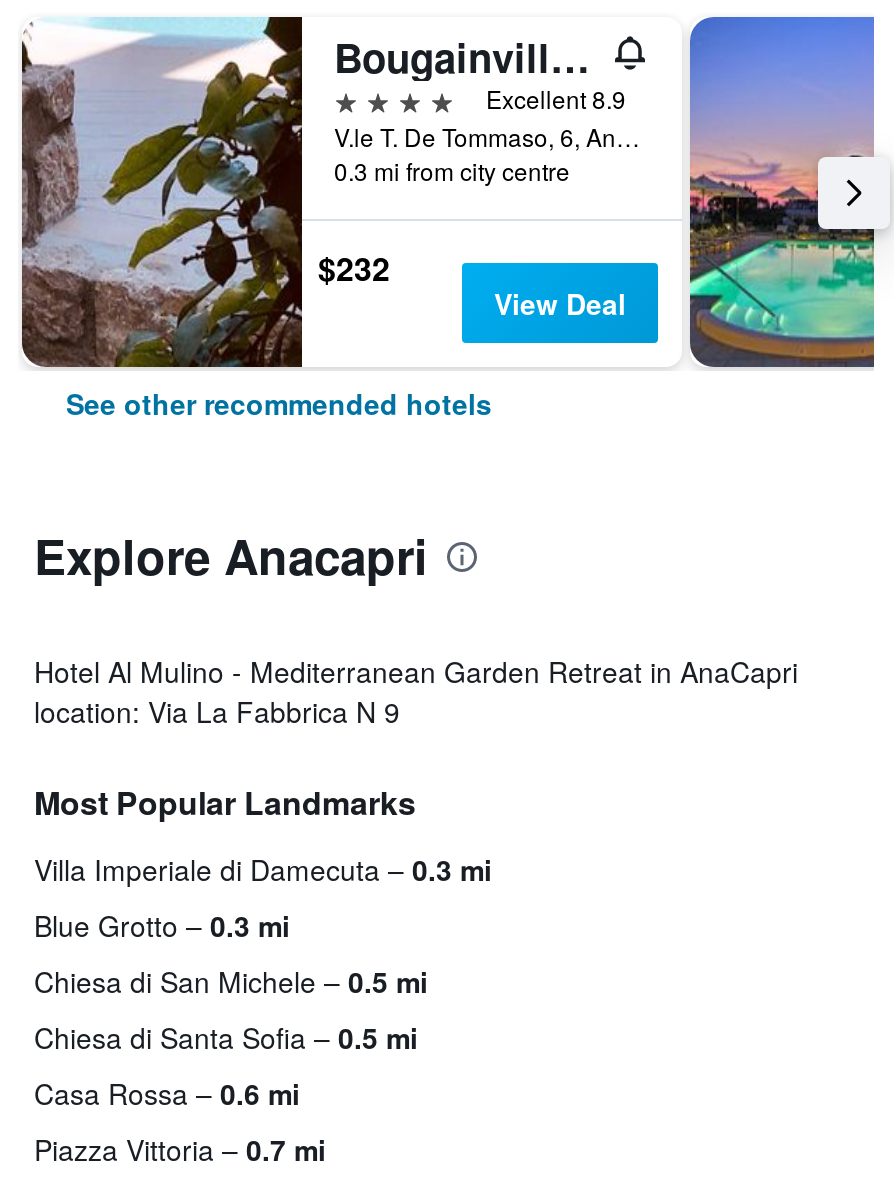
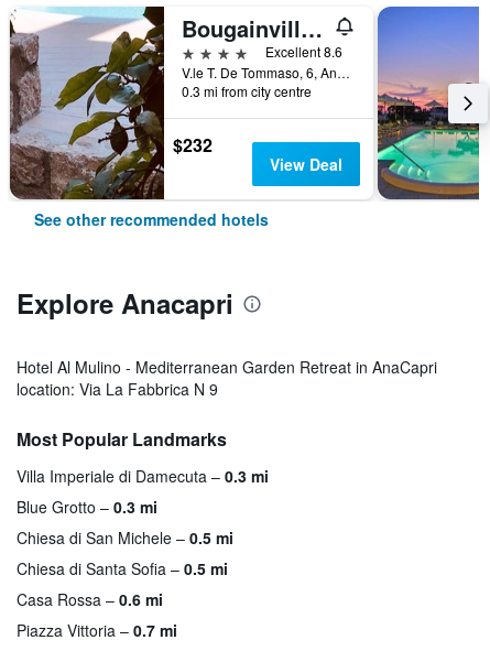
- Excellent 8.9
+ Excellent 8.6
